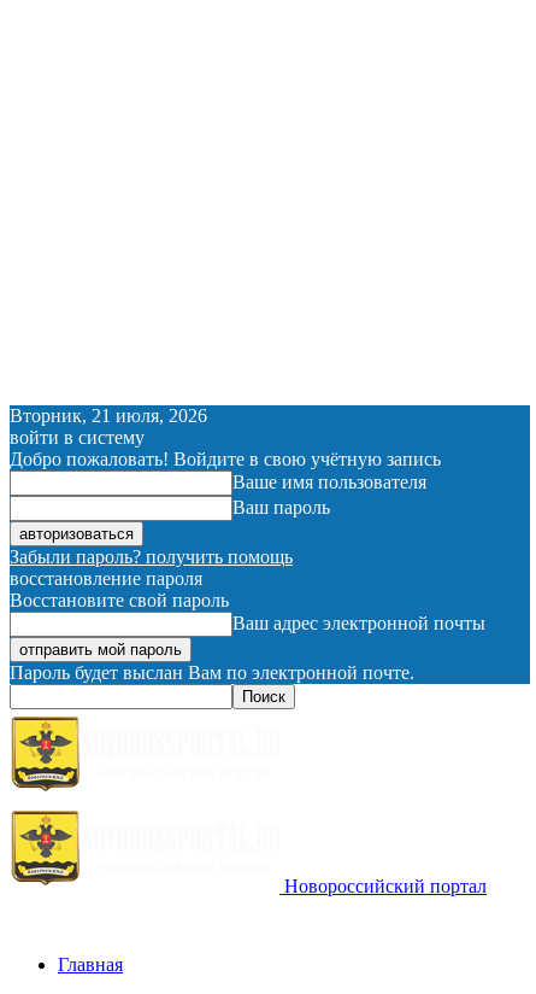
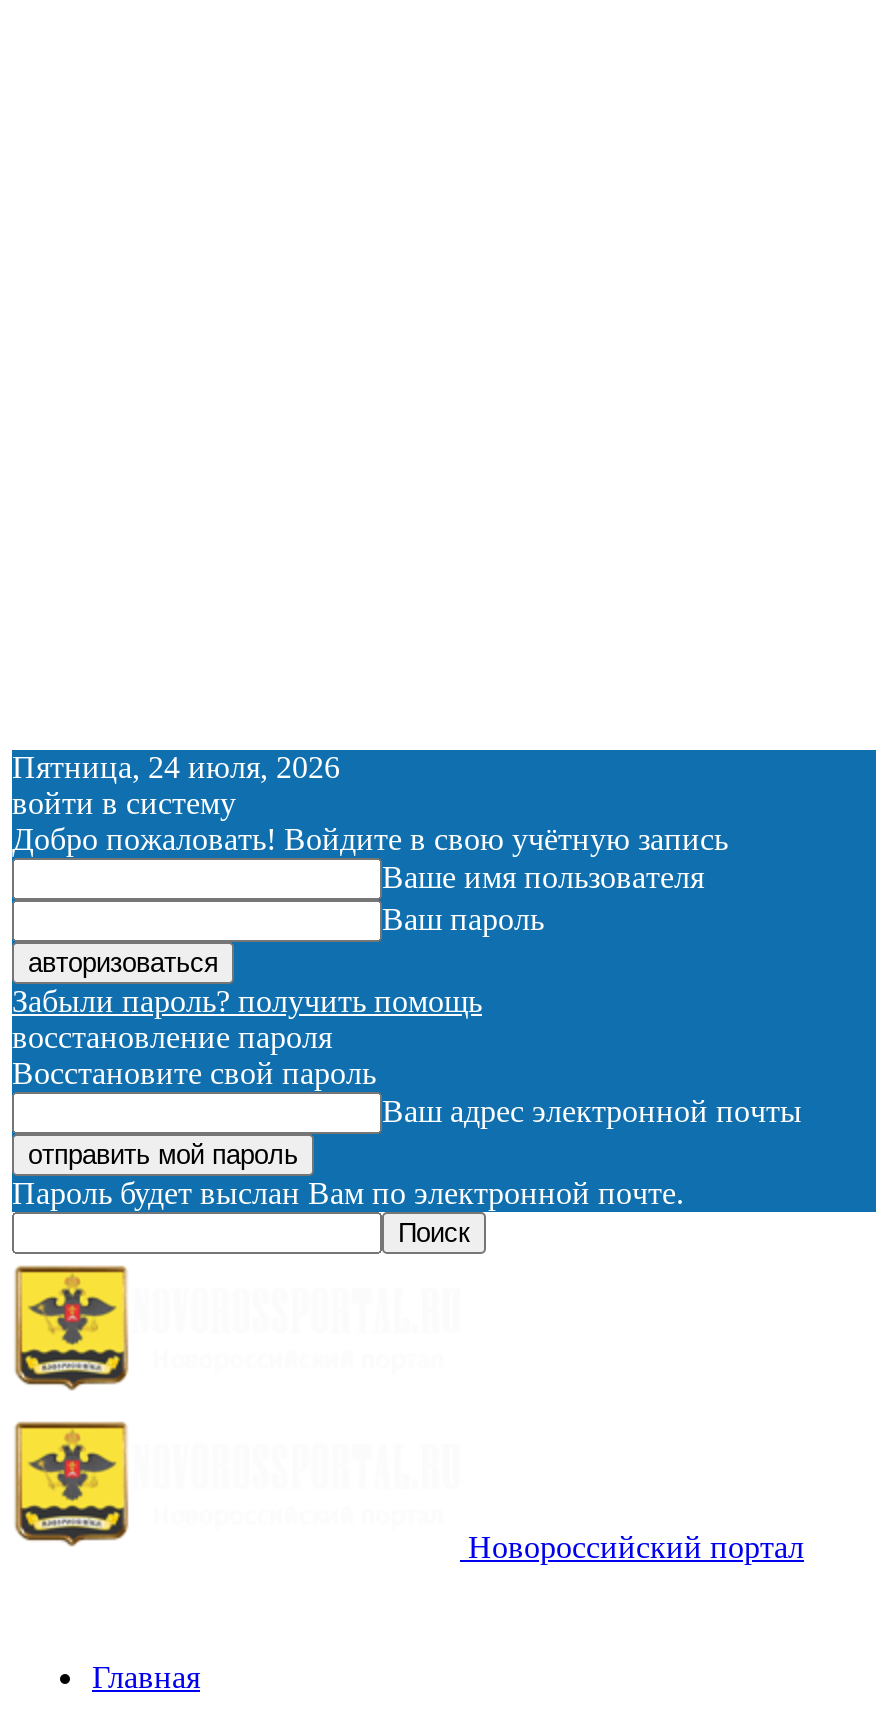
- Вторник, 21 июля, 2026
+ Пятница, 24 июля, 2026
